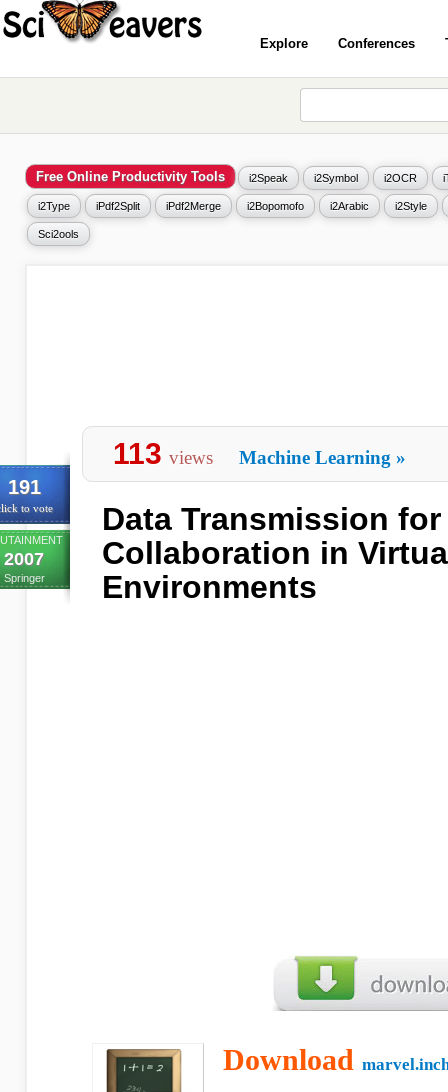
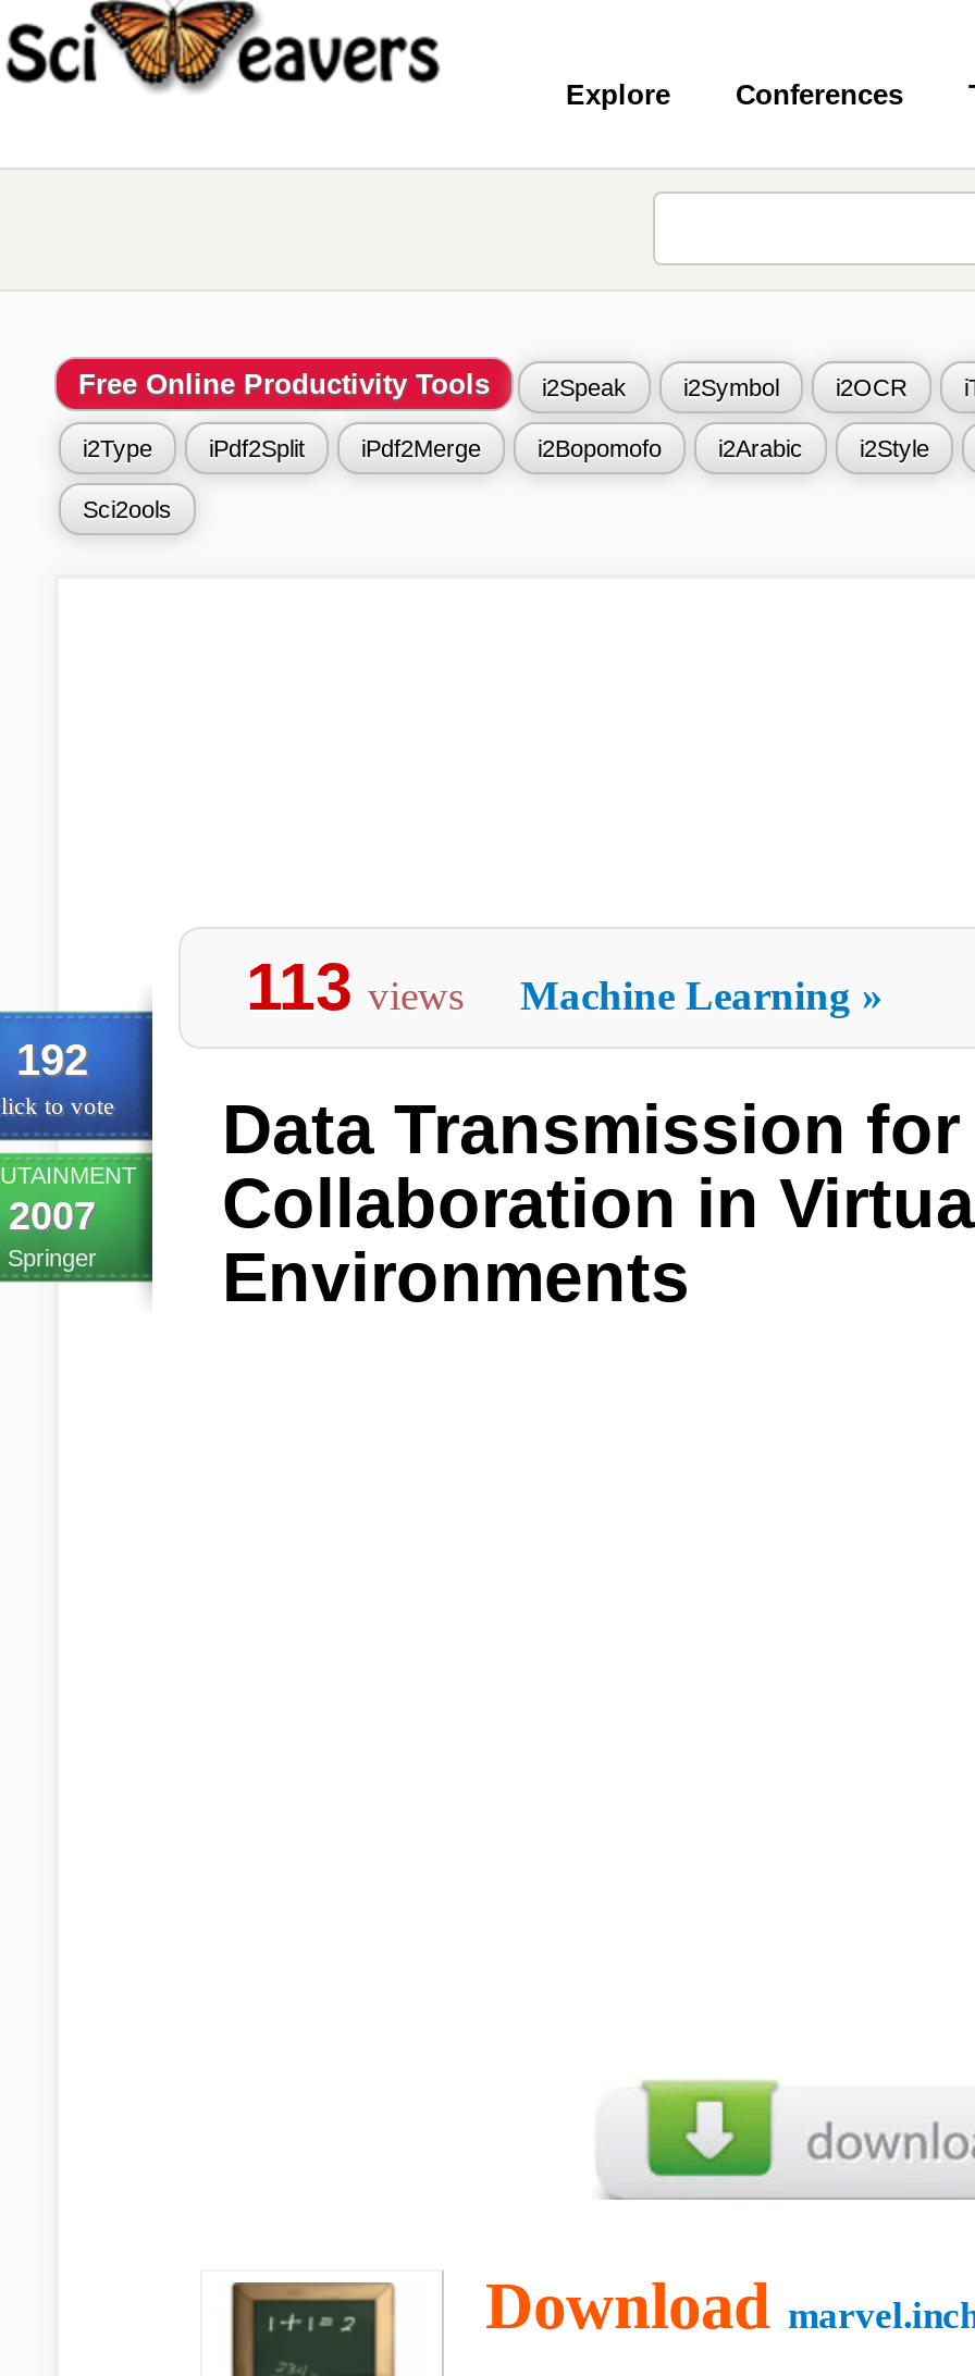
- 191
+ 192
